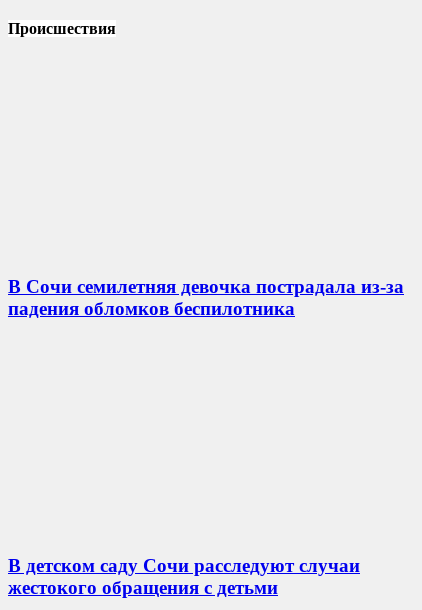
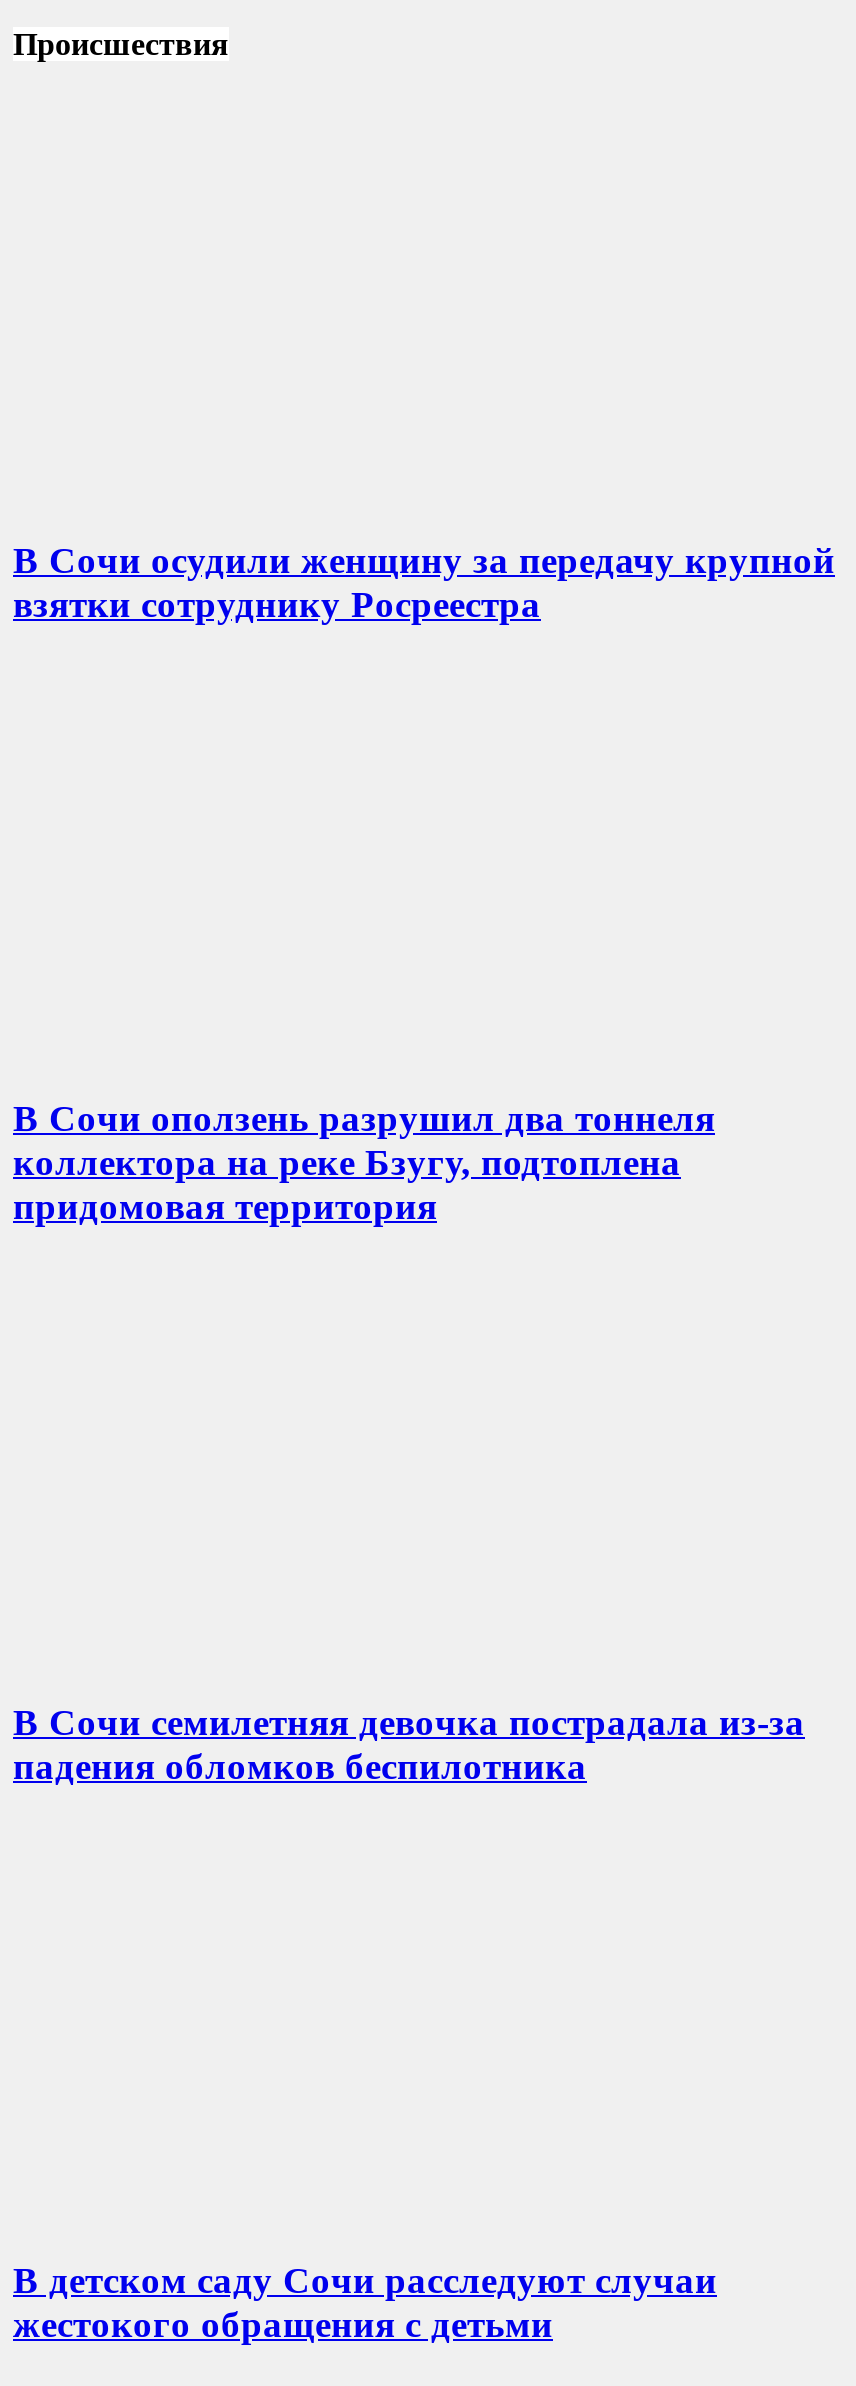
+ В Сочи осудили женщину за передачу крупной
+ взятки сотруднику Росреестра

+ В Сочи оползень разрушил два тоннеля
+ коллектора на реке Бзугу, подтоплена
+ придомовая территория
